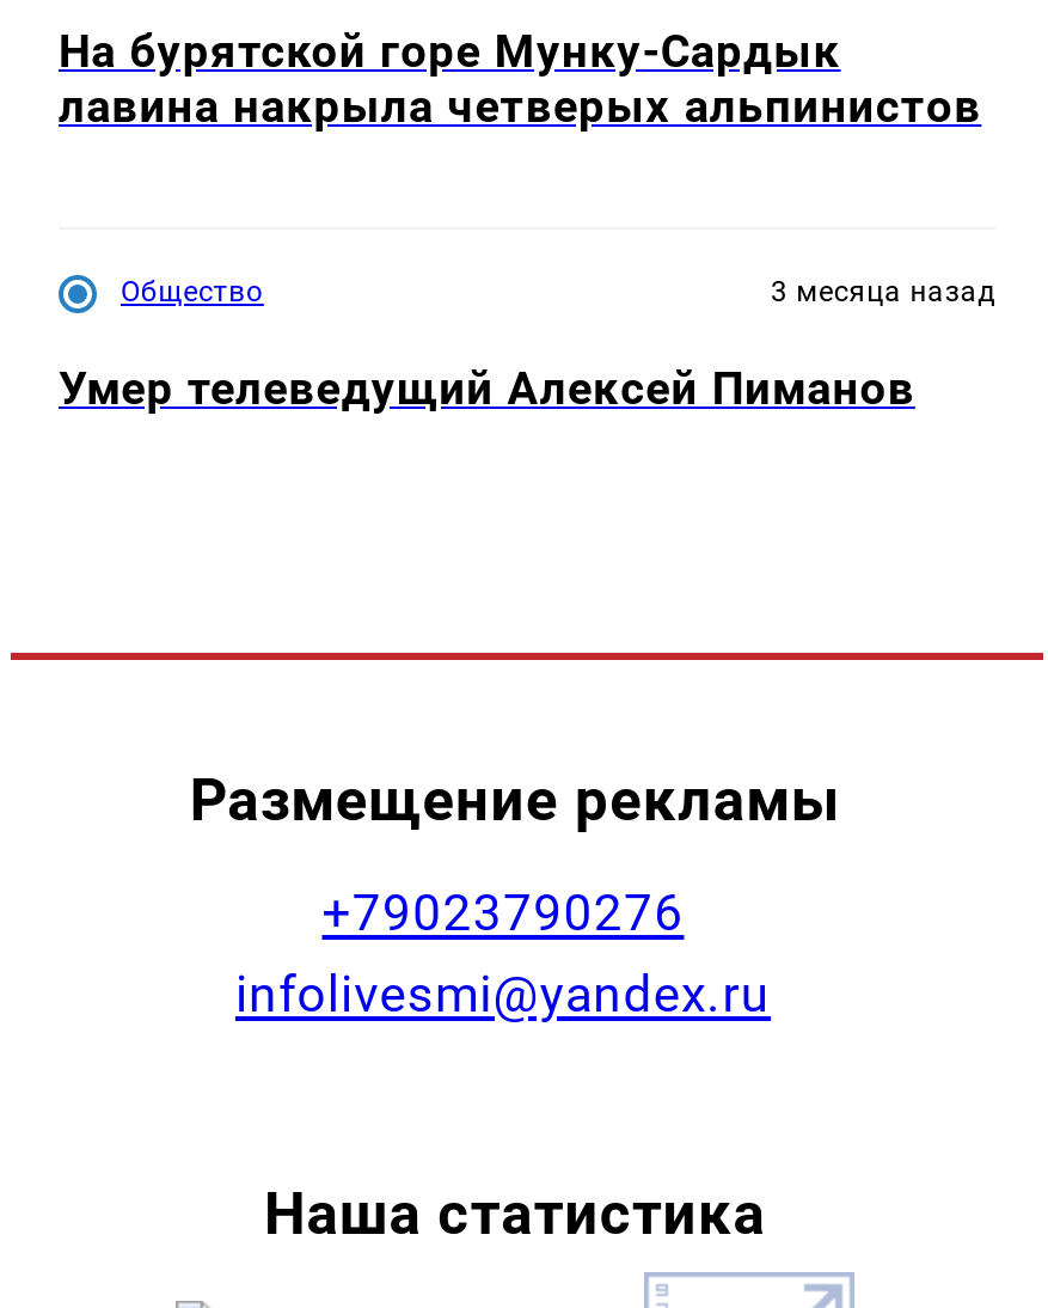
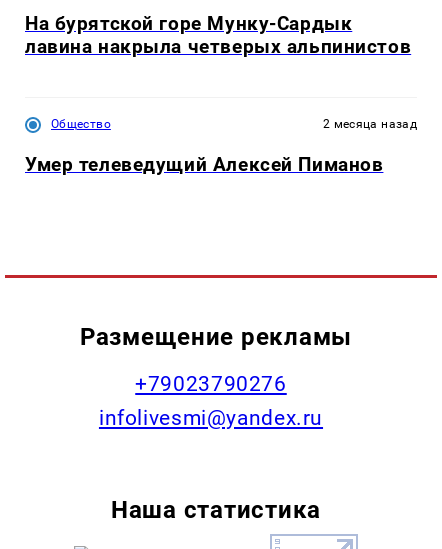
- 3 месяца назад
+ 2 месяца назад
